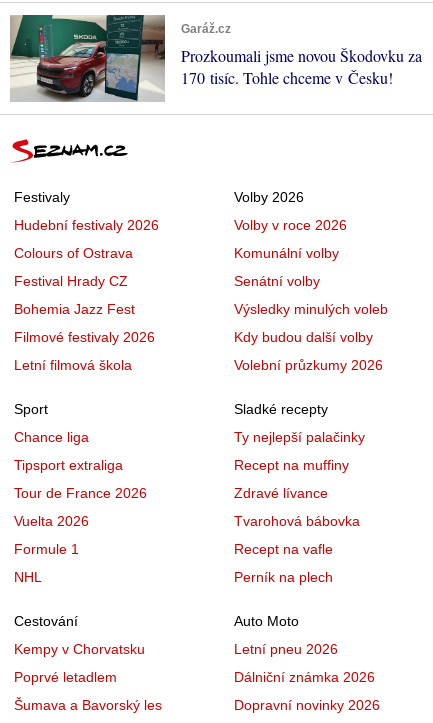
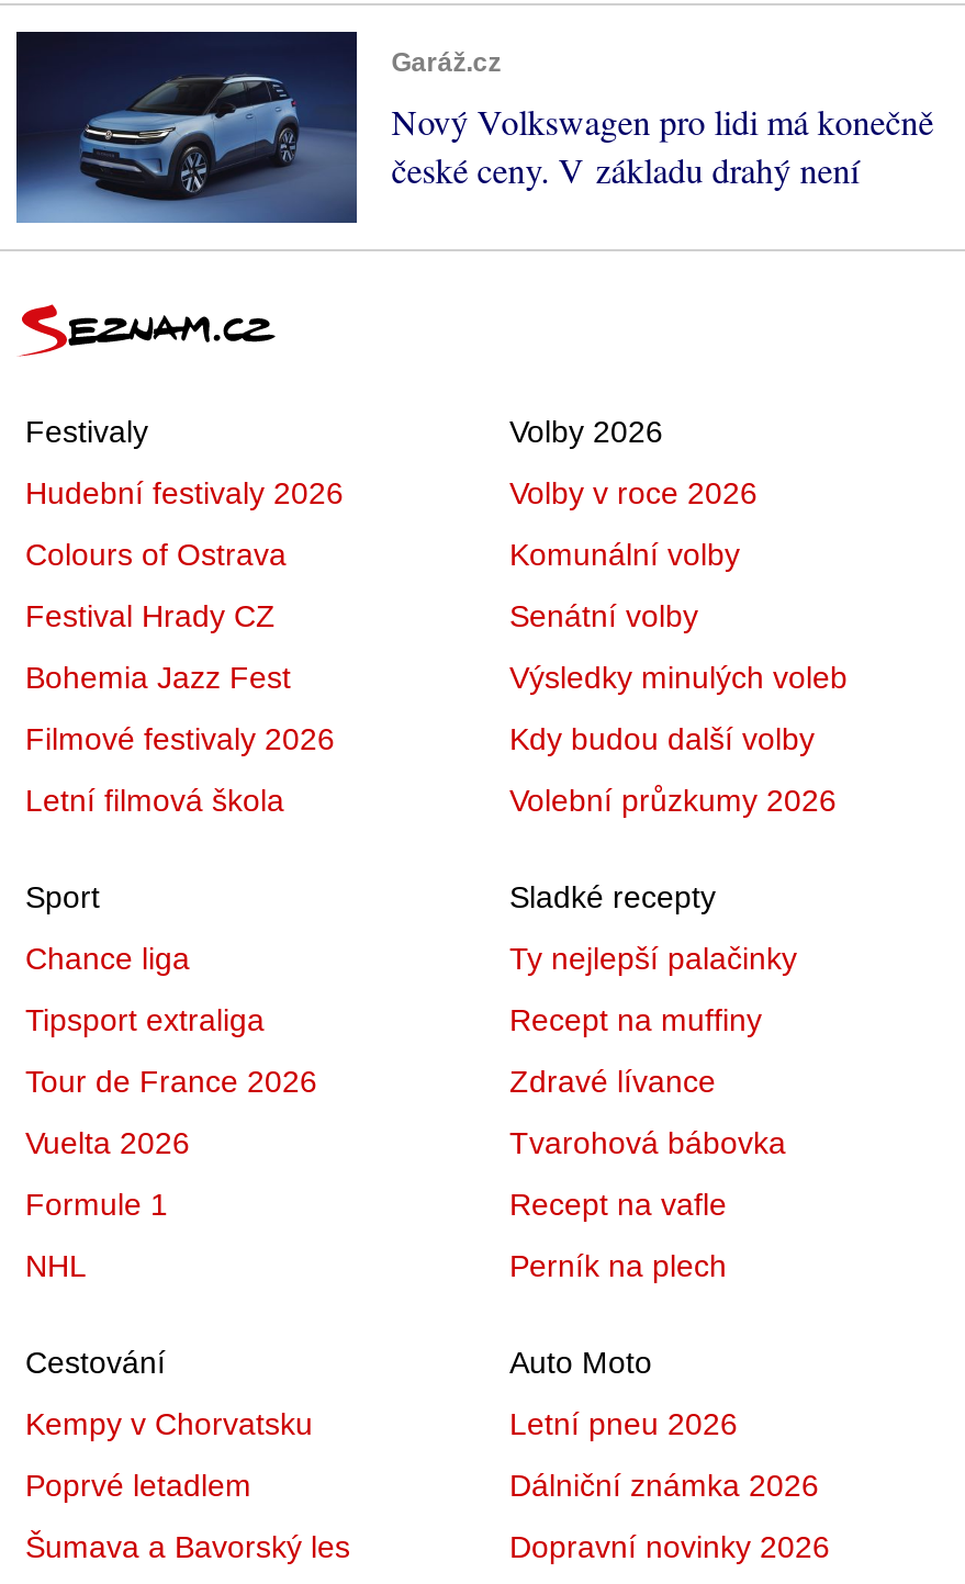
- [image]
- Prozkoumali jsme novou Škodovku za
- 170 tisíc. Tohle chceme v Česku!
+ [image]
+ Nový Volkswagen pro lidi má konečně
+ české ceny. V základu drahý není
